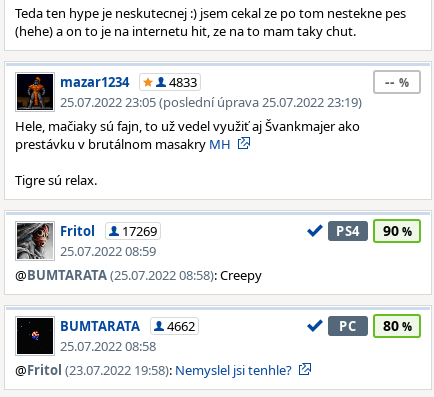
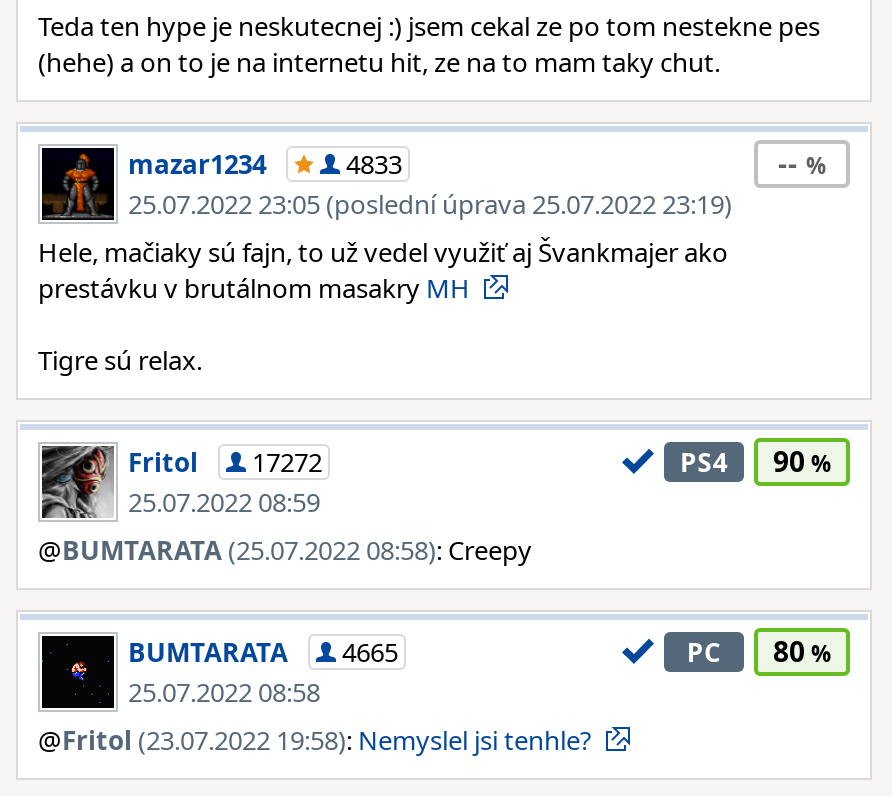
- Fritol 17269
+ Fritol 17272

- BUMTARATA 4662
+ BUMTARATA 4665
